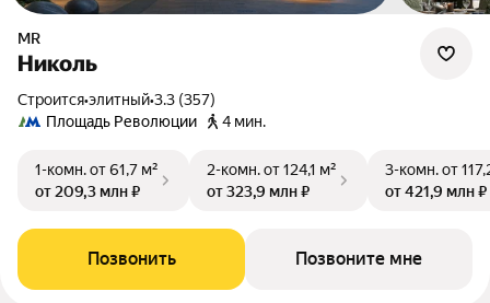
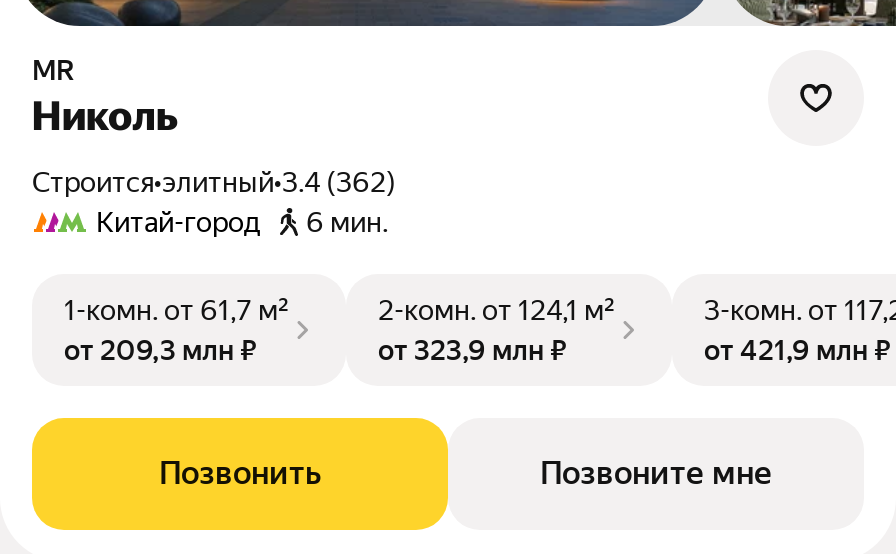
- Строится•элитный•3.3 (357)
- Площадь Революции
- 4 мин.
+ Строится•элитный•3.4 (362)
+ Китай-город
+ 6 мин.
